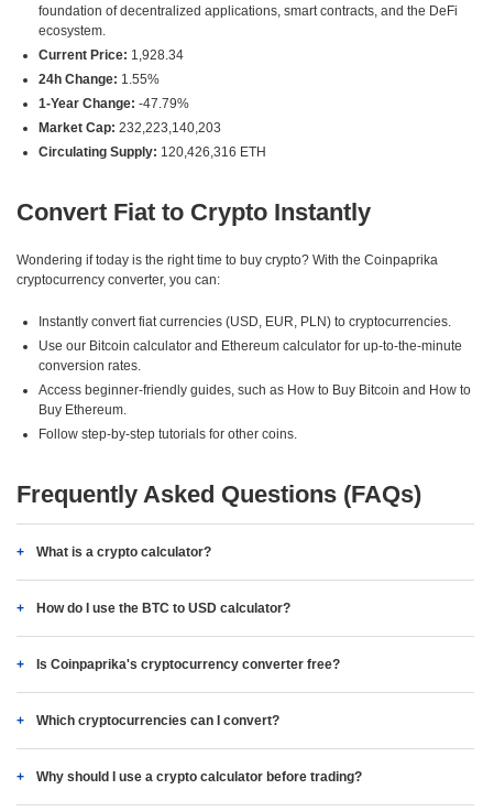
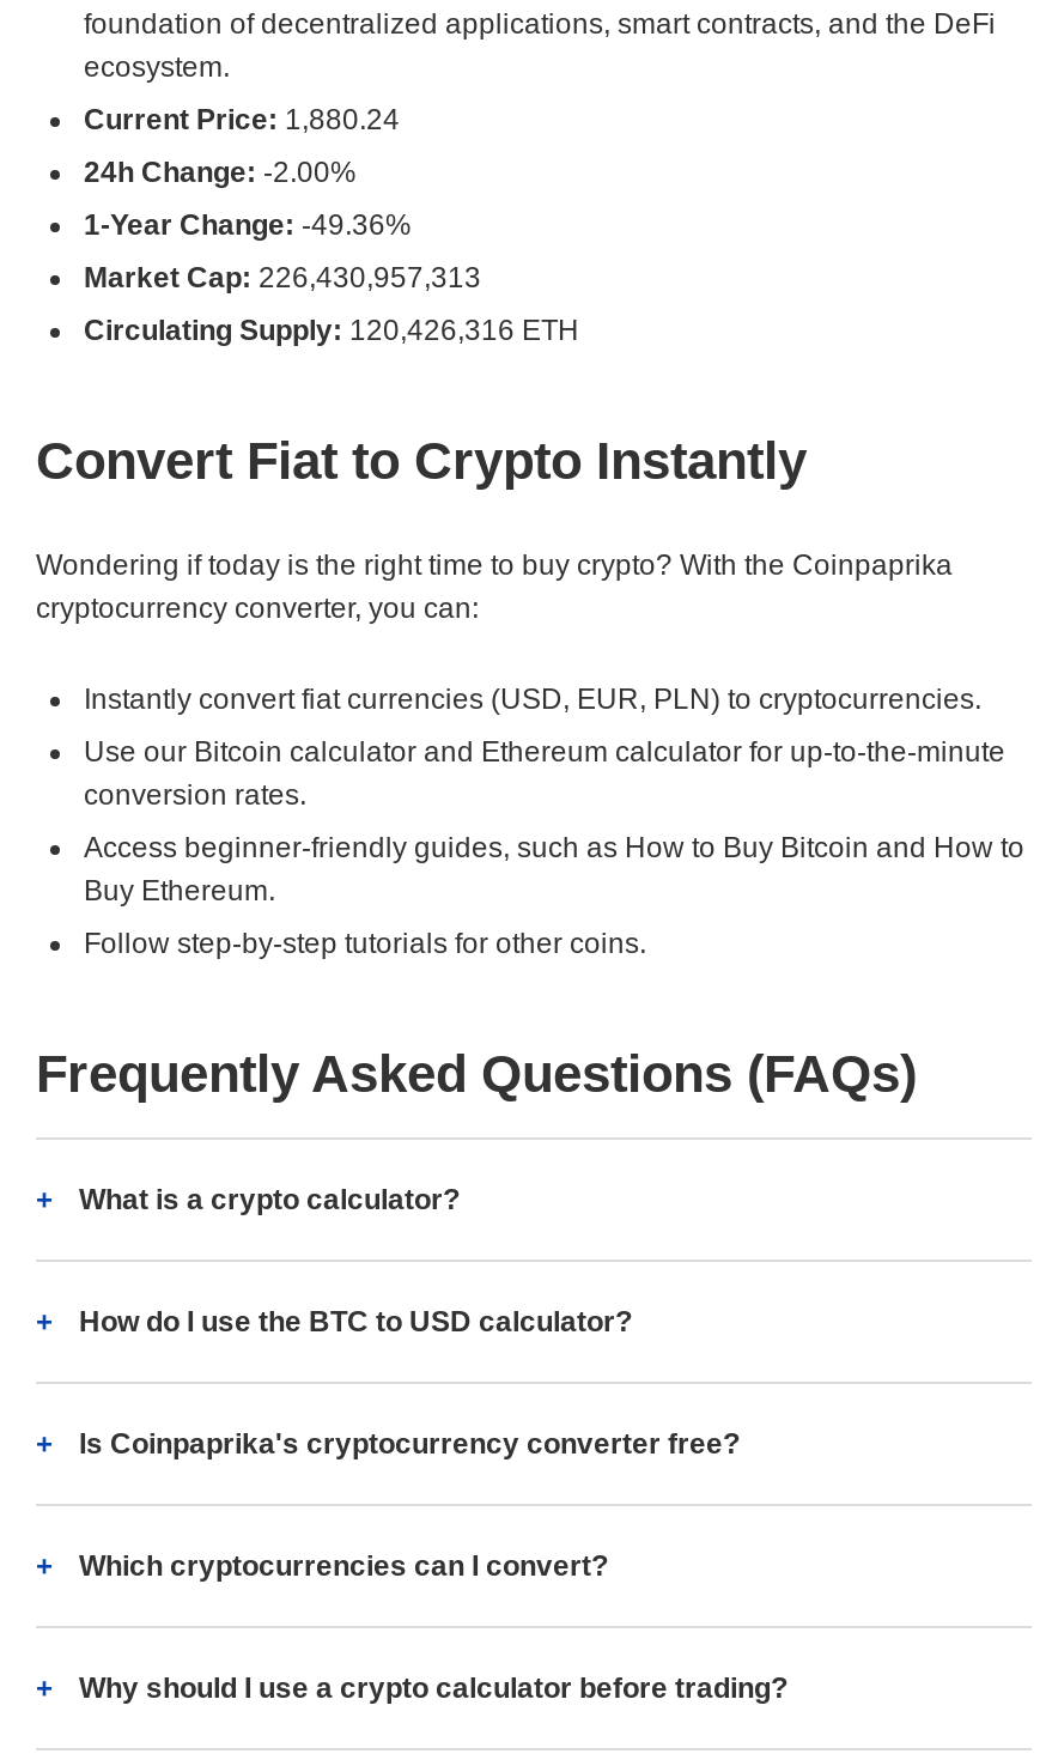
- Current Price: 1,928.34
+ Current Price: 1,880.24

- 24h Change: 1.55%
+ 24h Change: -2.00%

- 1-Year Change: -47.79%
+ 1-Year Change: -49.36%

- Market Cap: 232,223,140,203
+ Market Cap: 226,430,957,313
